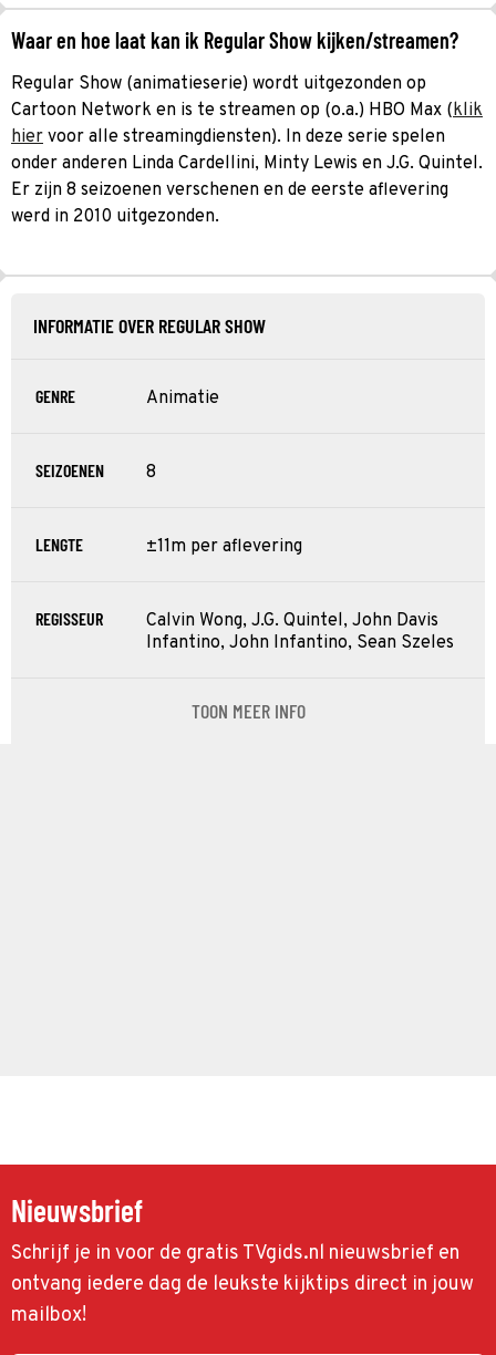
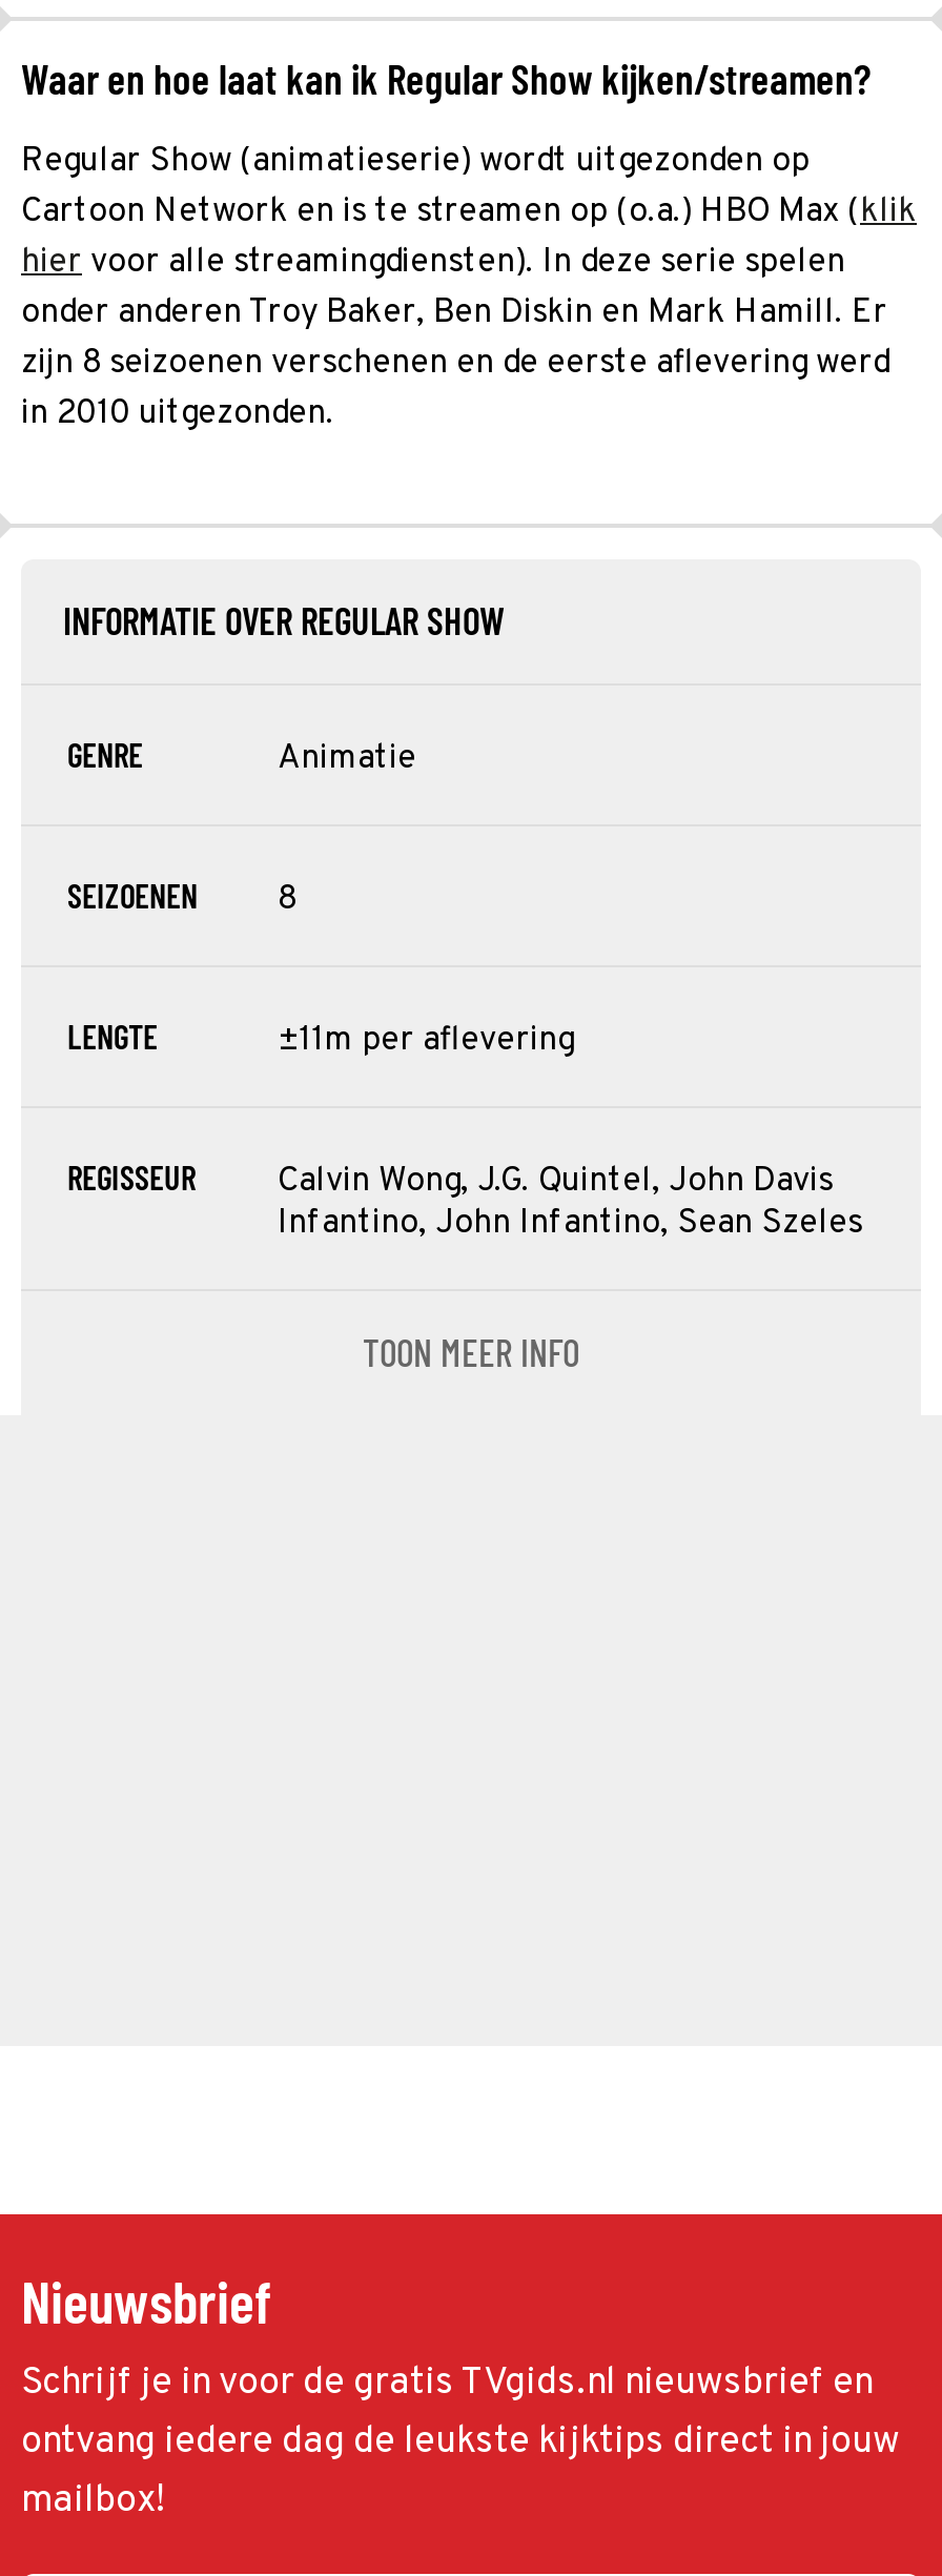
- onder anderen Linda Cardellini, Minty Lewis en J.G. Quintel.
- Er zijn 8 seizoenen verschenen en de eerste aflevering
- werd in 2010 uitgezonden.
+ onder anderen Troy Baker, Ben Diskin en Mark Hamill. Er
+ zijn 8 seizoenen verschenen en de eerste aflevering werd
+ in 2010 uitgezonden.
